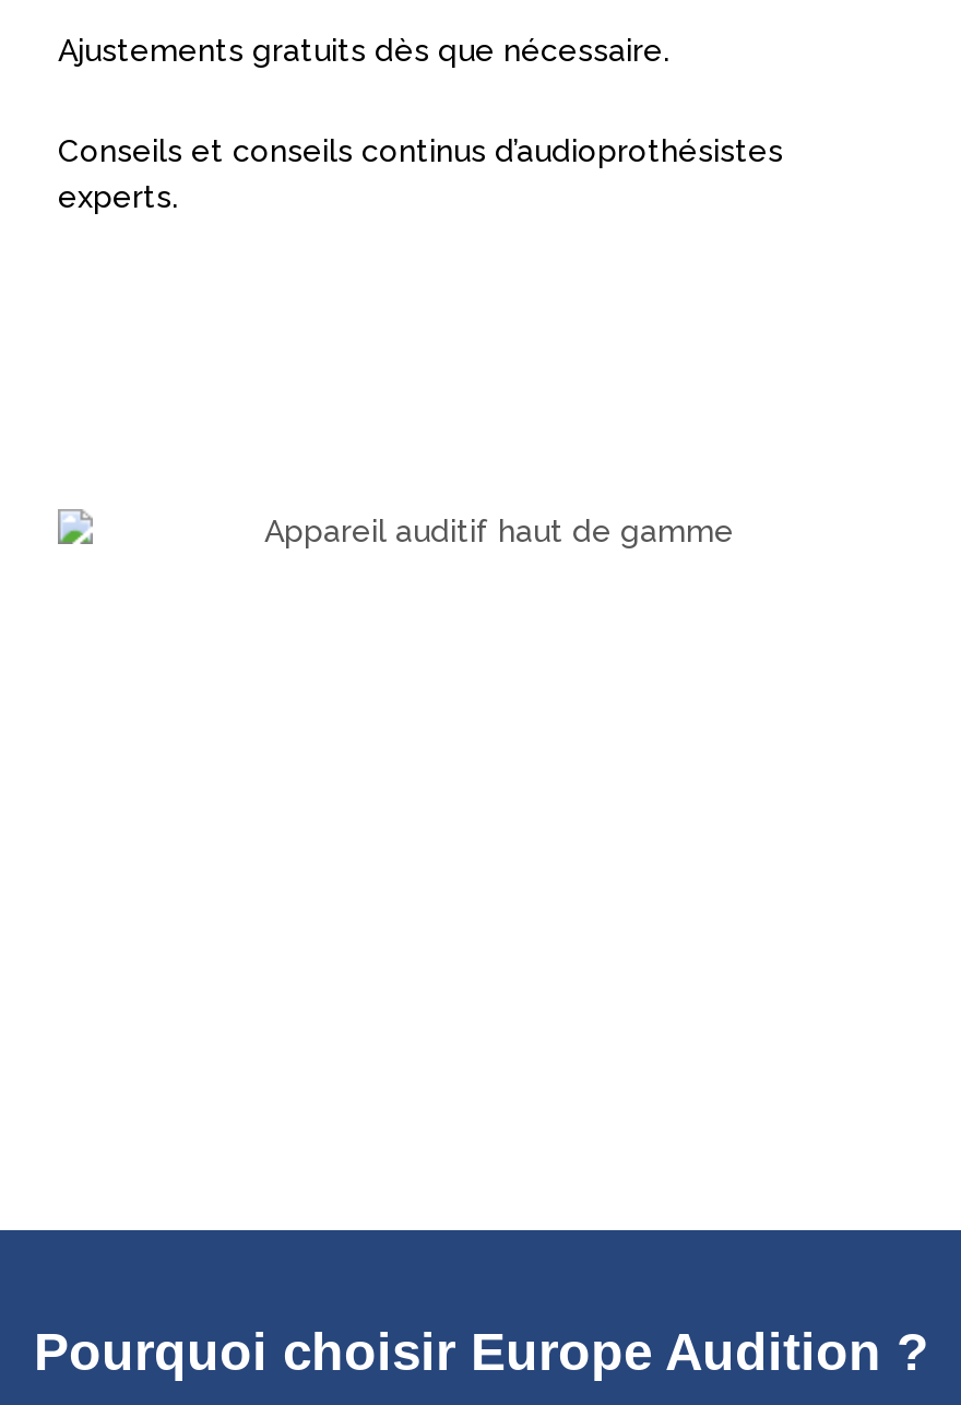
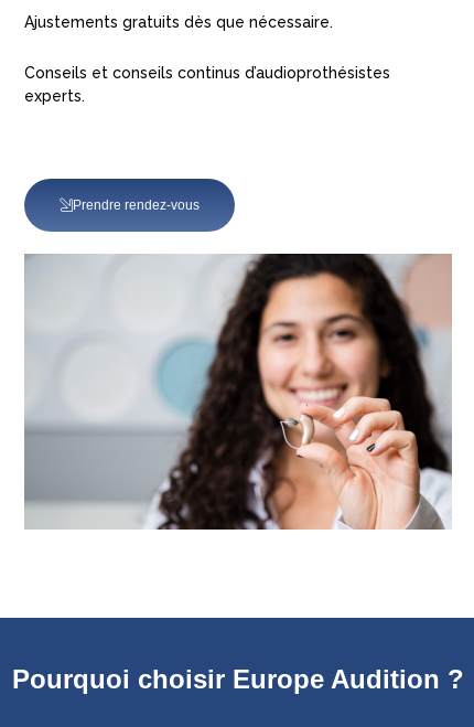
+ [image]
+ Prendre rendez-vous

+ [image]
